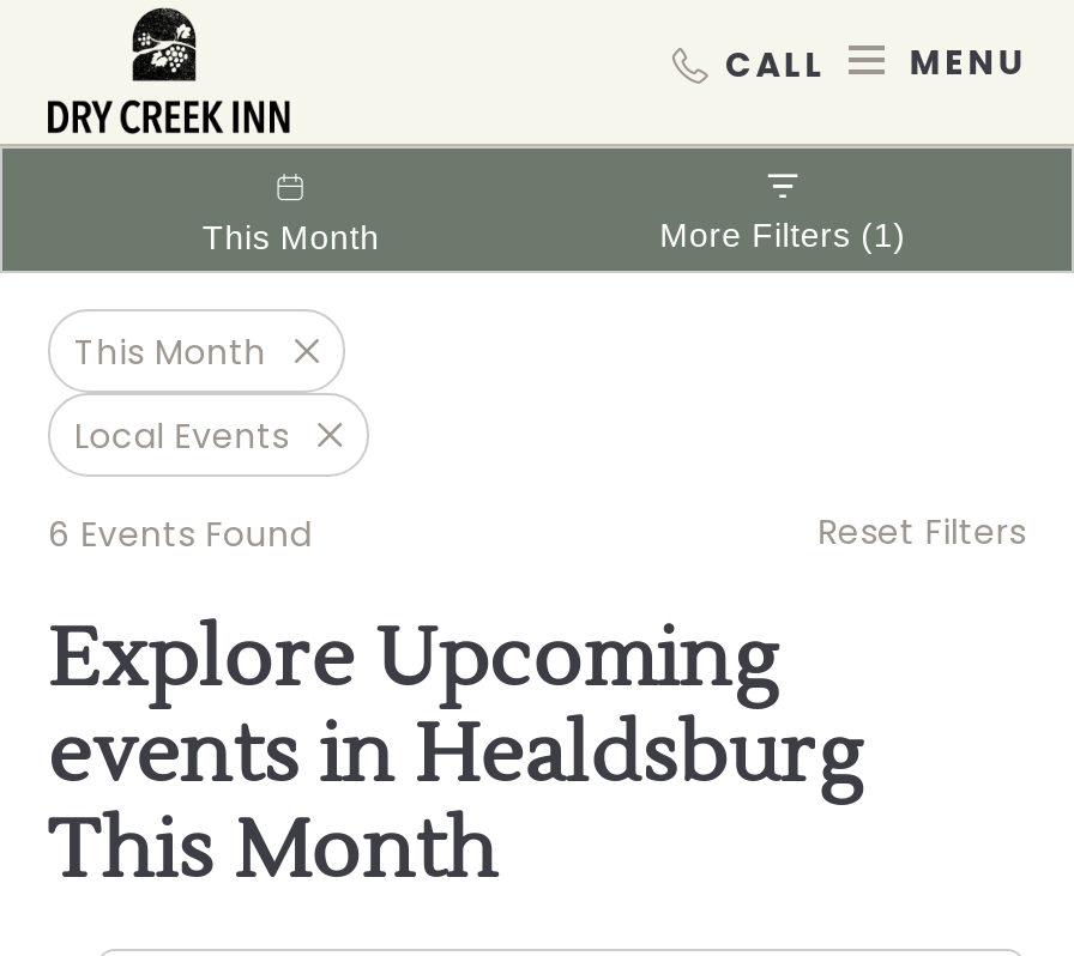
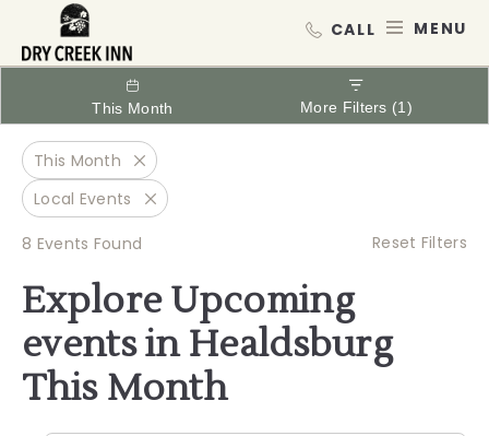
- 6 Events Found
+ 8 Events Found
